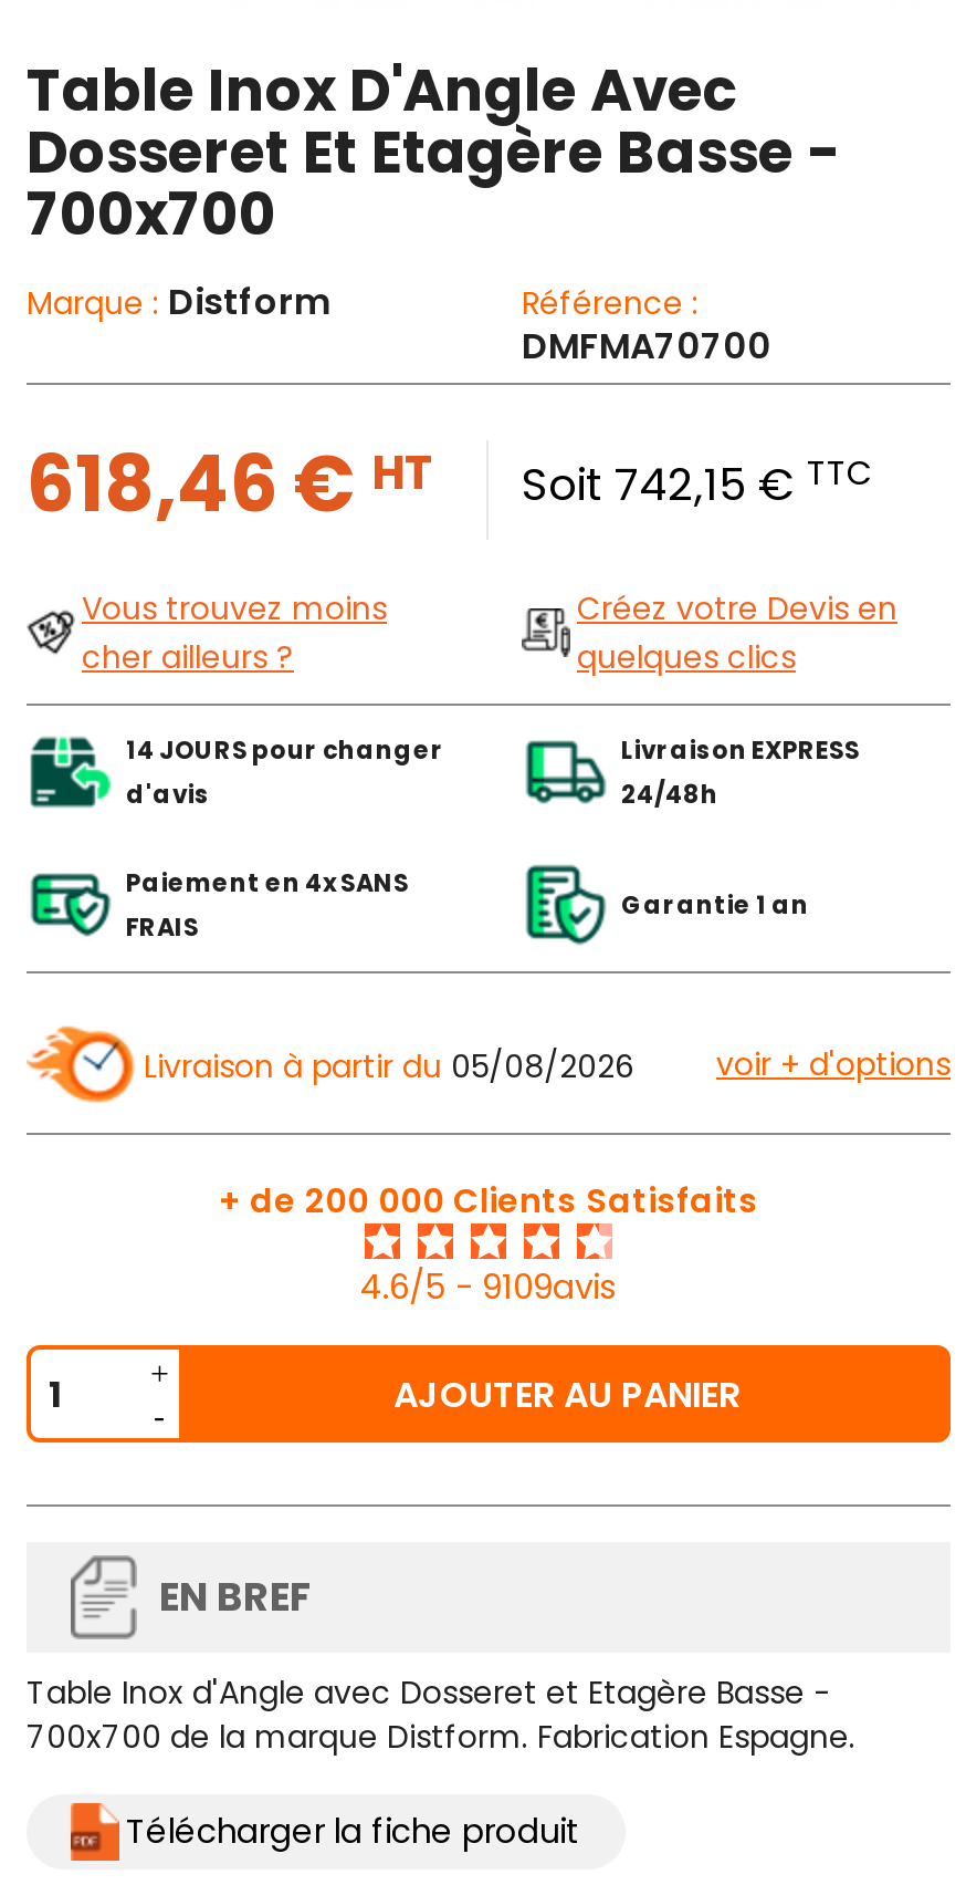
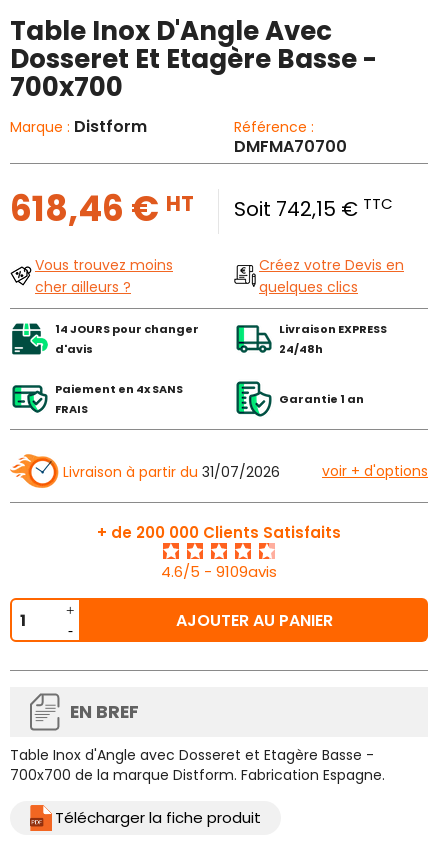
- Livraison à partir du 05/08/2026
+ Livraison à partir du 31/07/2026
